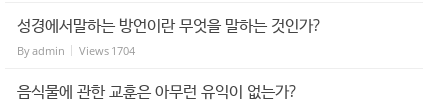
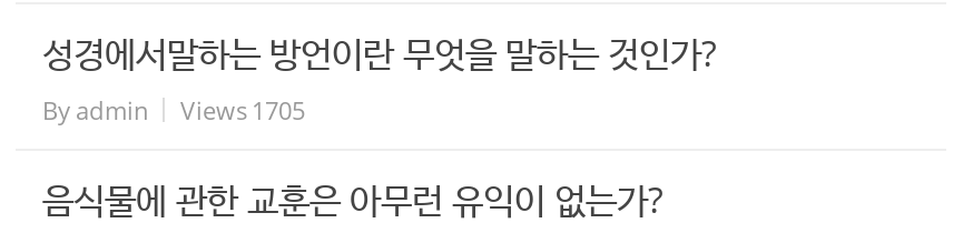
- By admin Views 1704
+ By admin Views 1705
